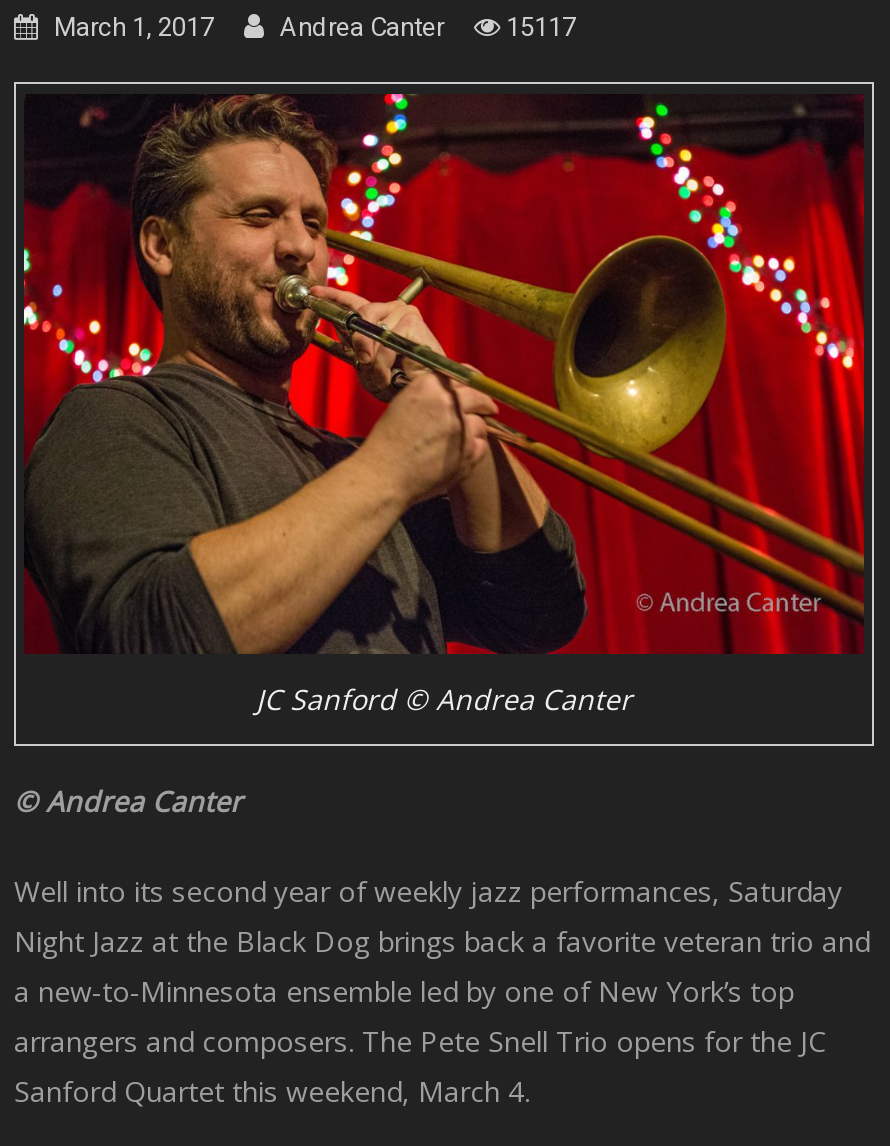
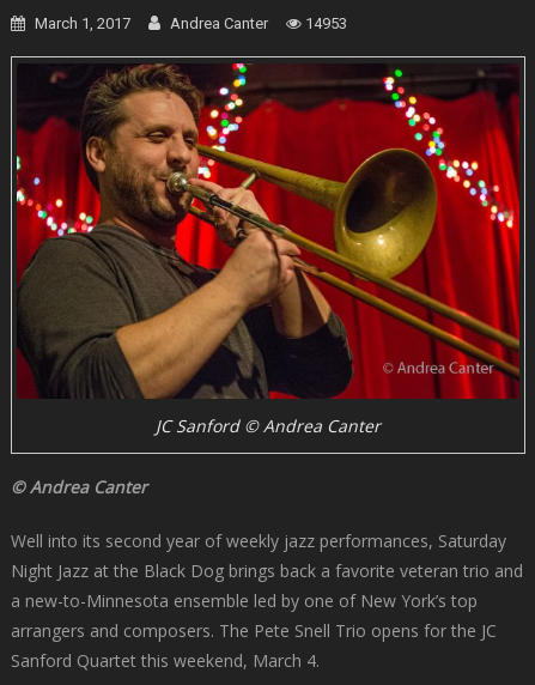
- 15117
+ 14953
